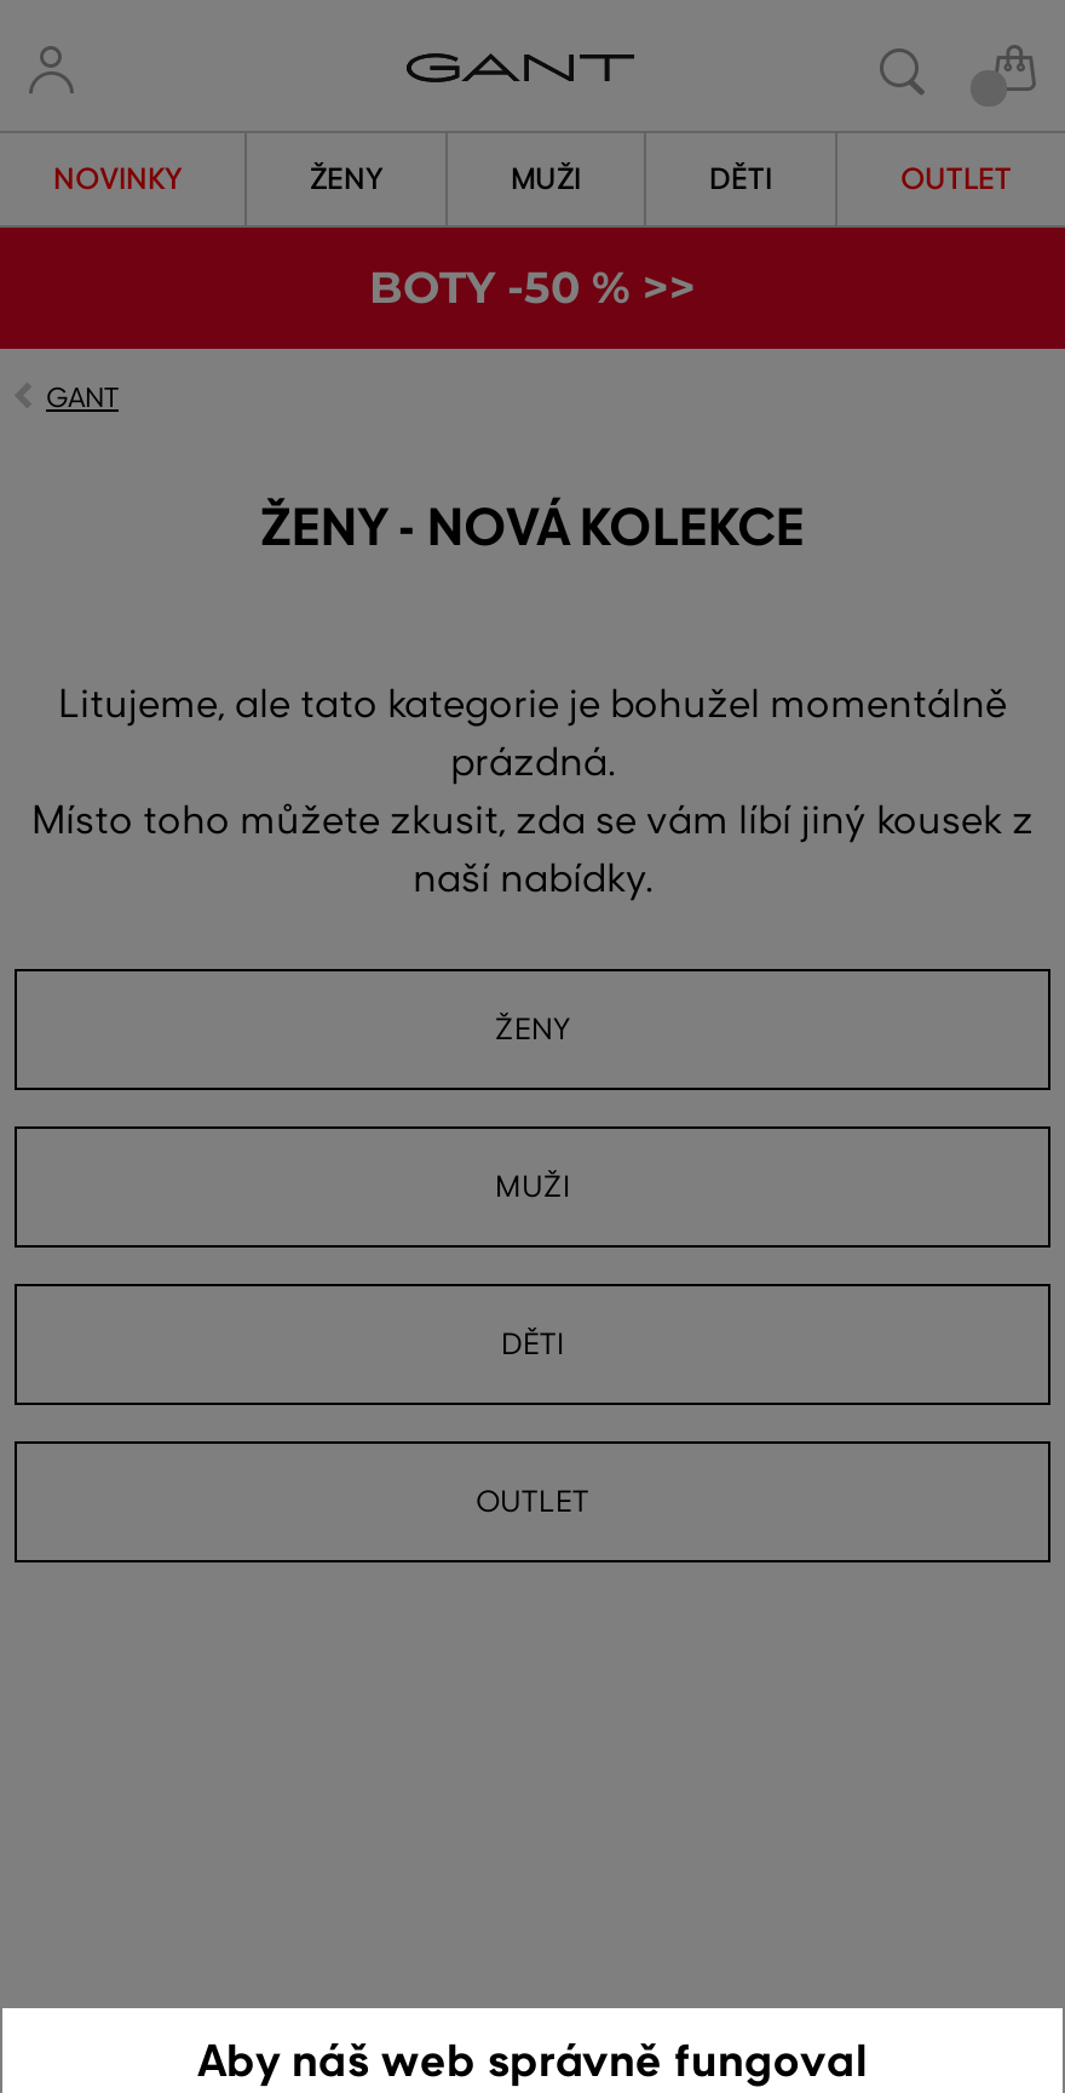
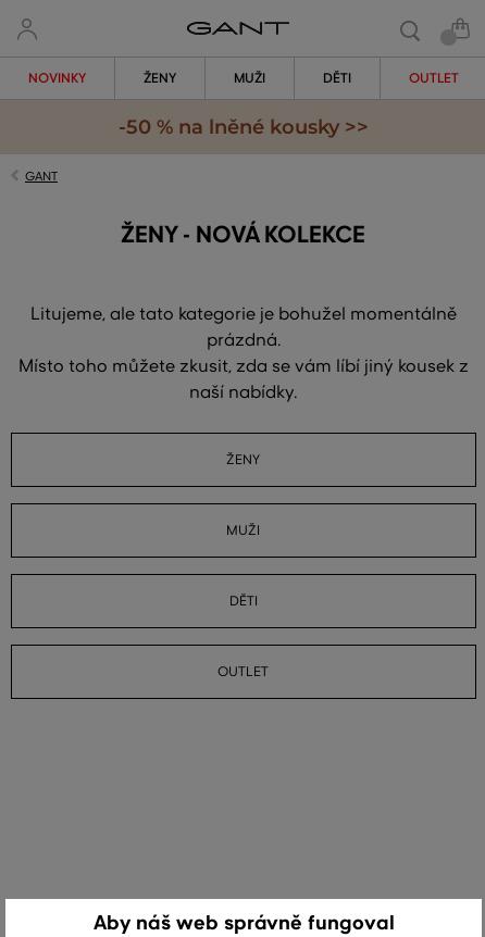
- BOTY -50 % >>
+ -50 % na lněné kousky >>
